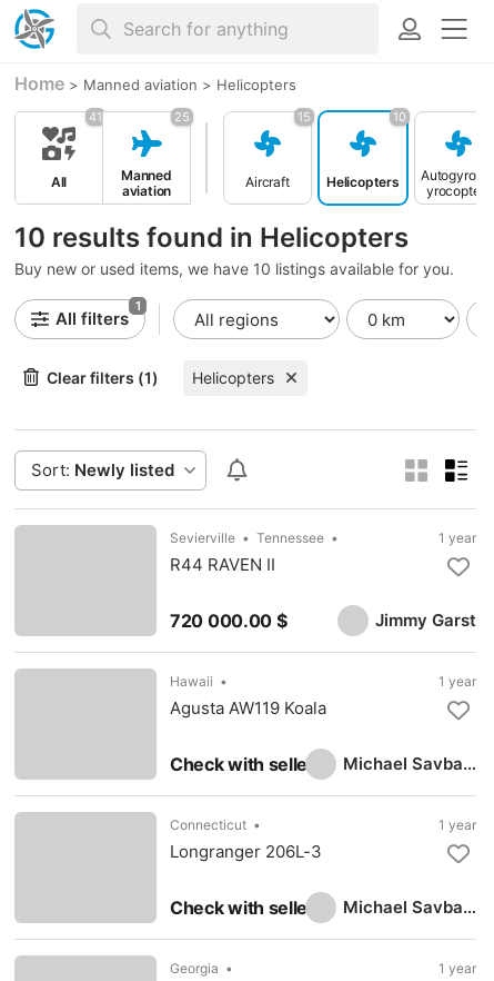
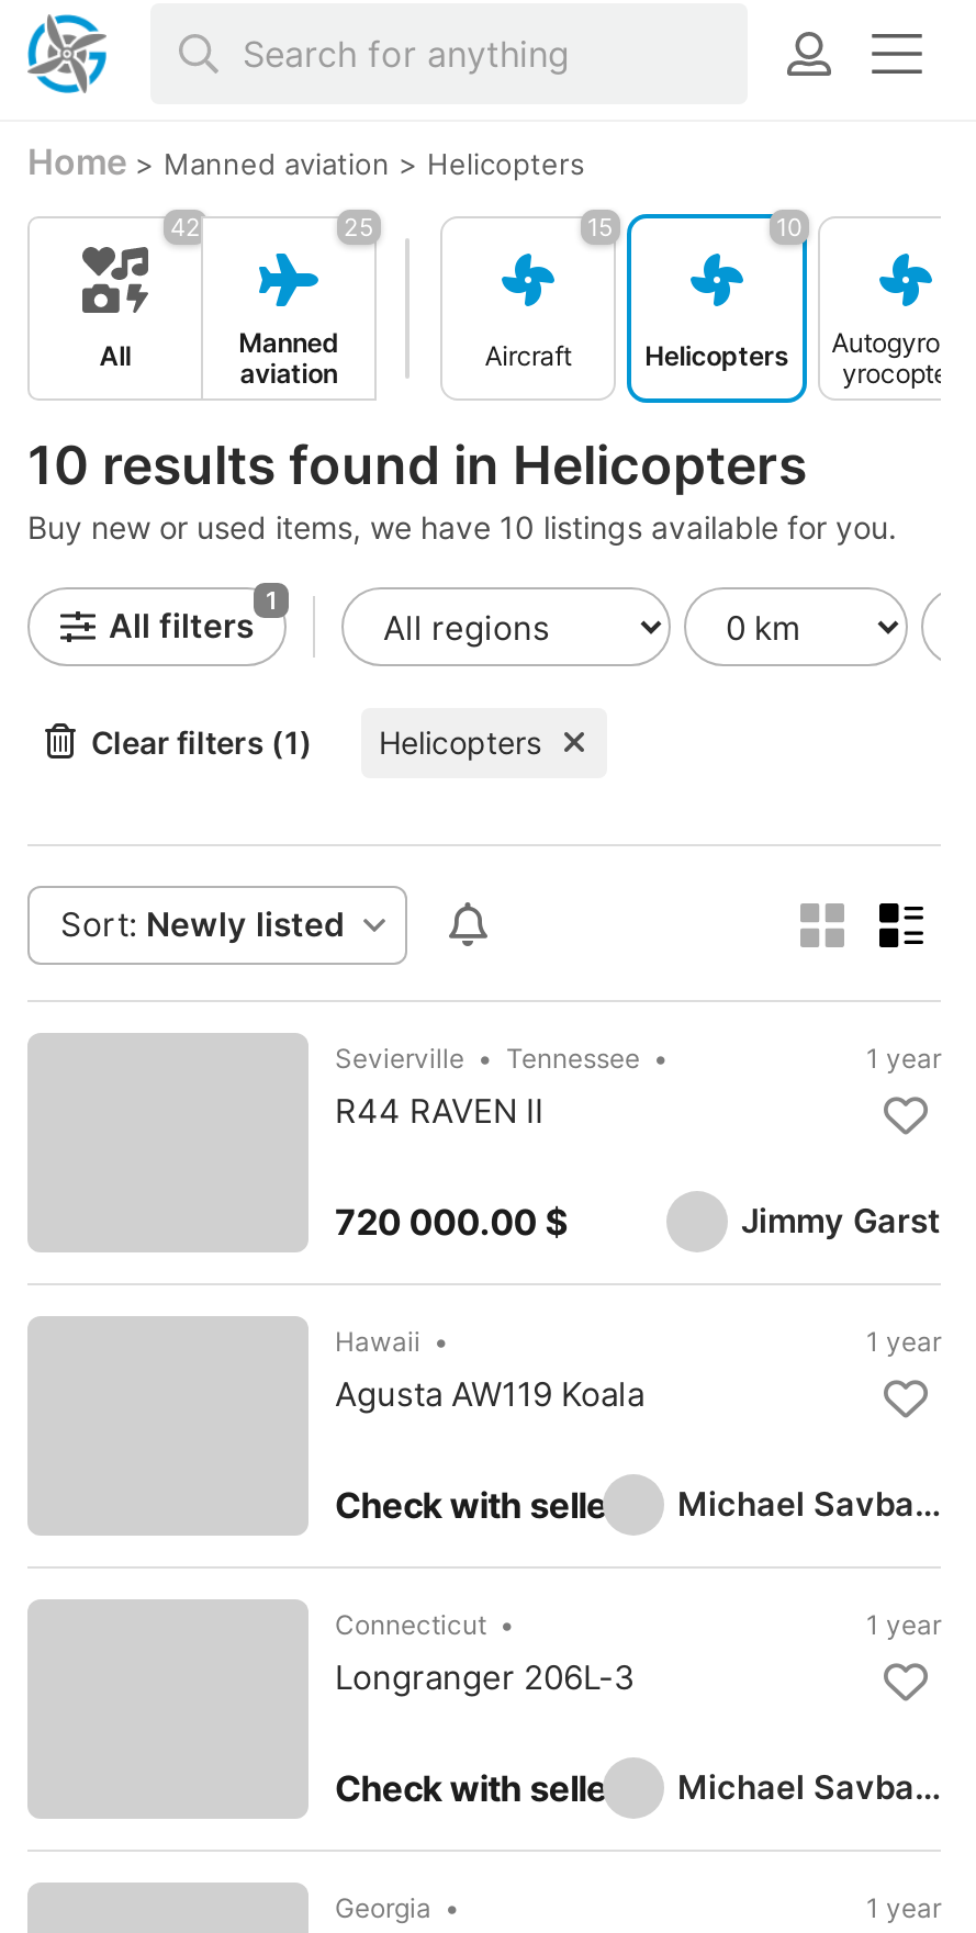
- 41
+ 42
